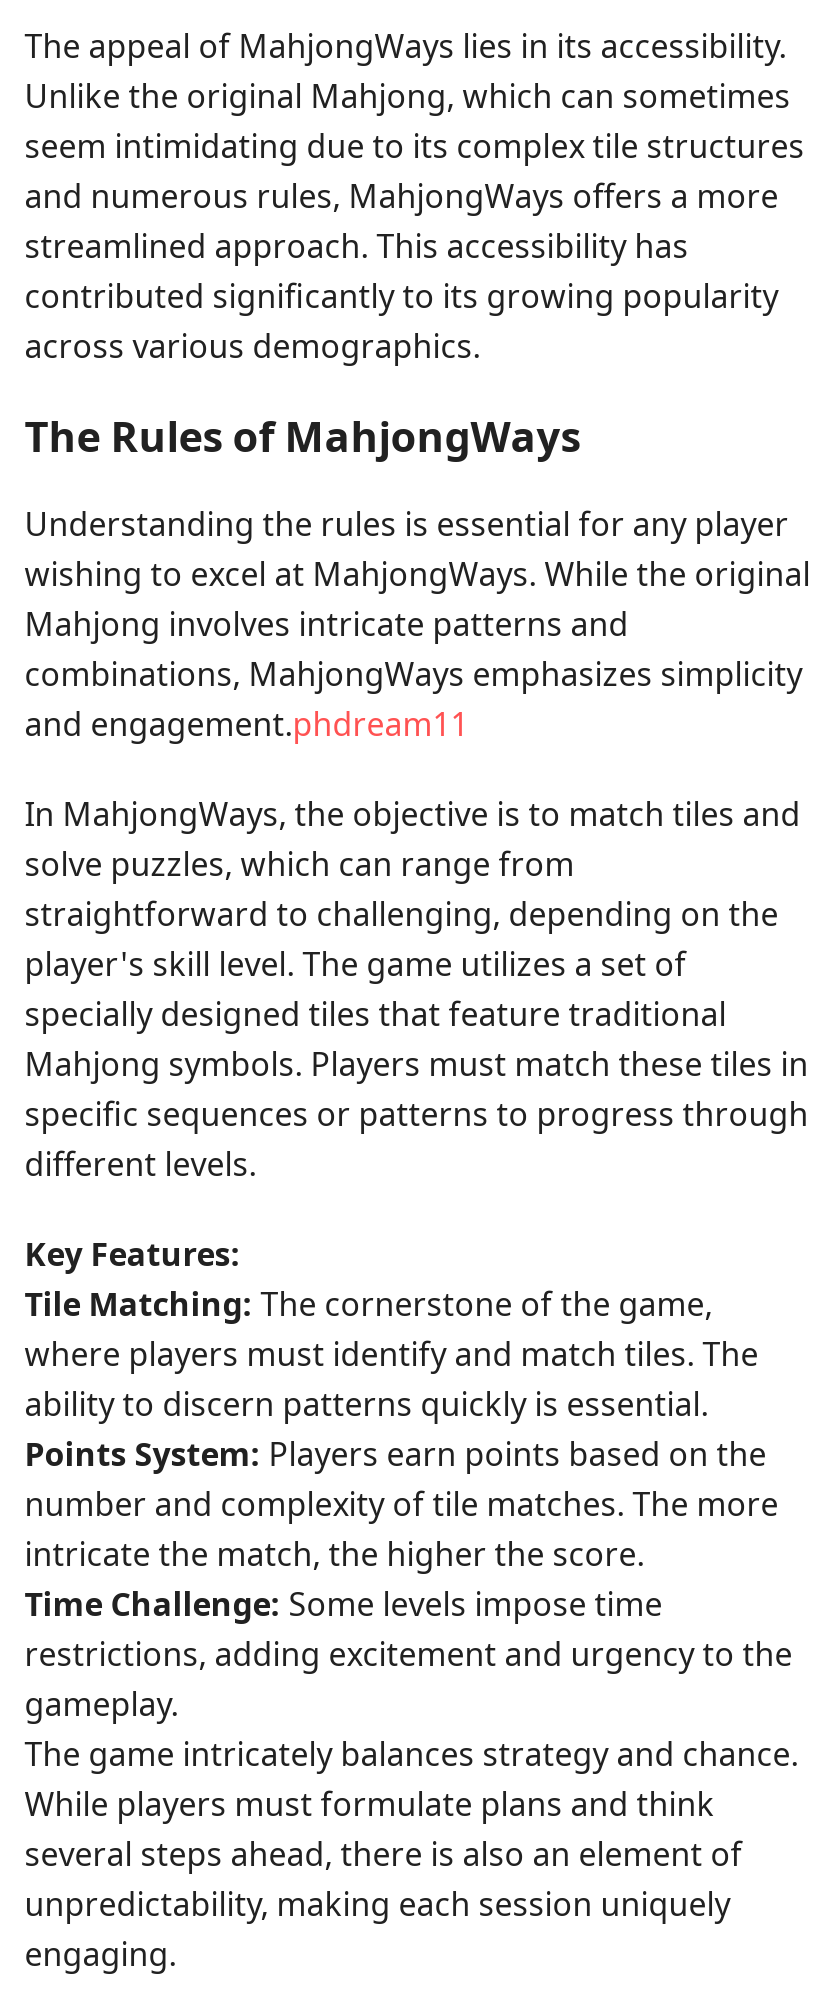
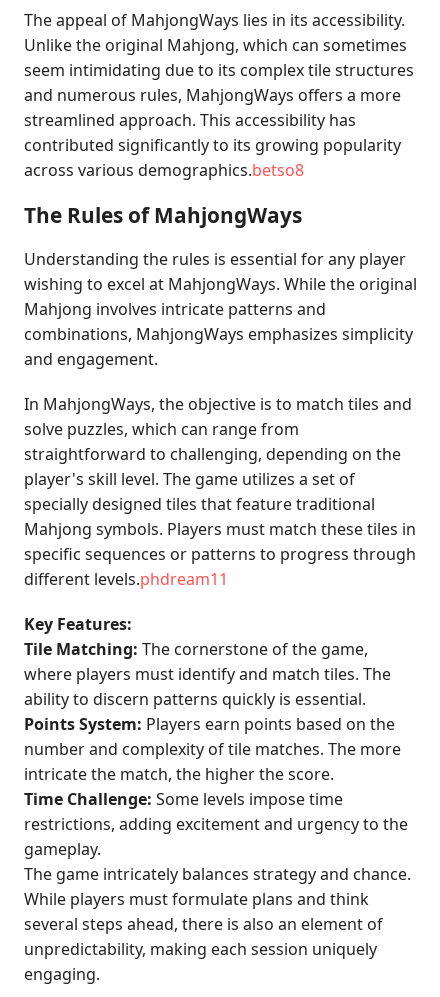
- across various demographics.
+ across various demographics.betso8

- and engagement.phdream11
+ and engagement.

- different levels.
+ different levels.phdream11
